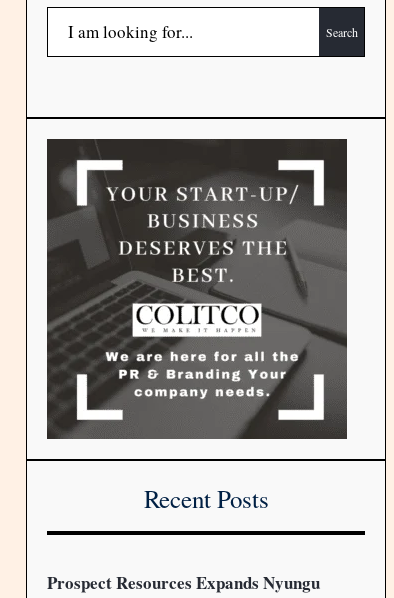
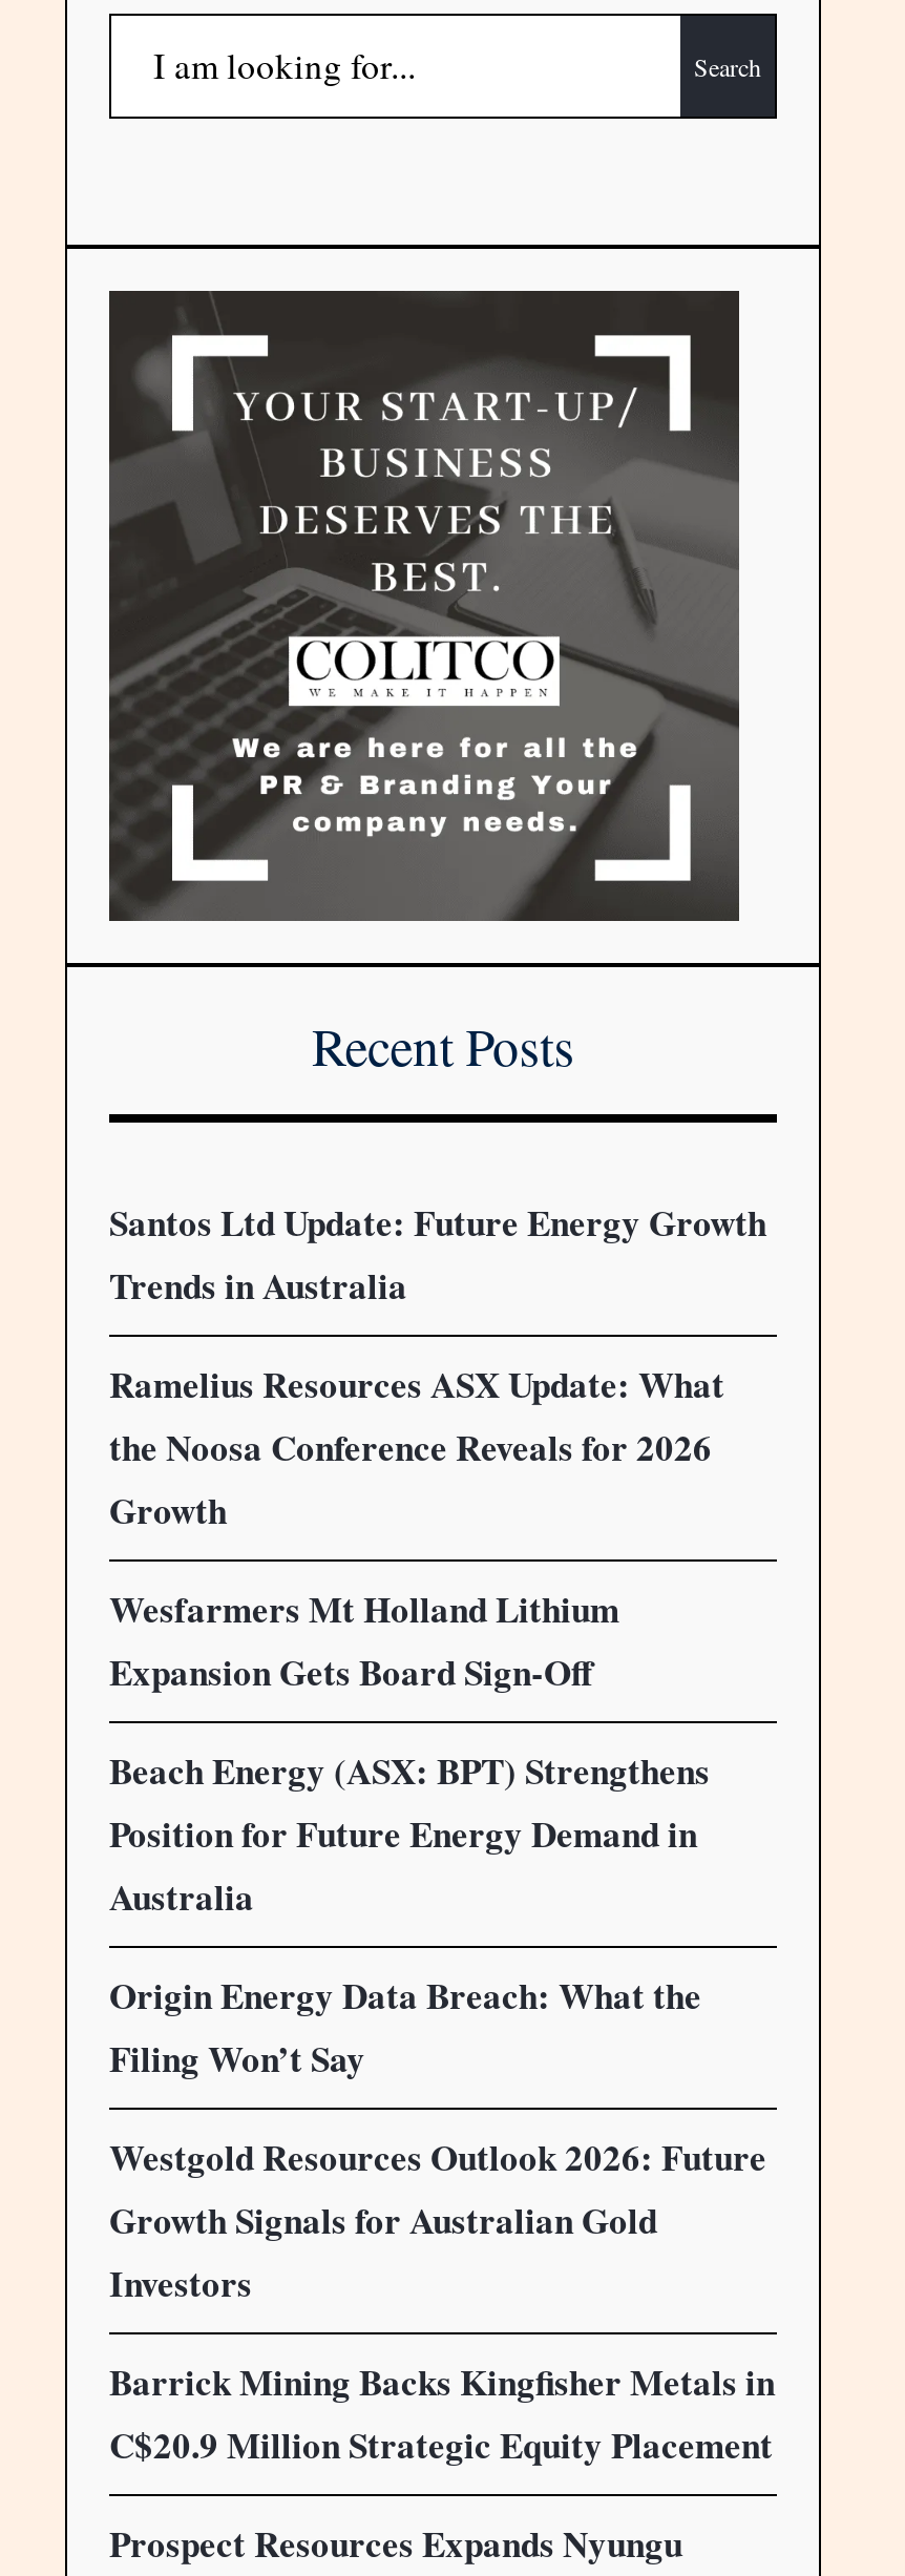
+ Santos Ltd Update: Future Energy Growth
+ Trends in Australia
+ Ramelius Resources ASX Update: What
+ the Noosa Conference Reveals for 2026
+ Growth
+ Wesfarmers Mt Holland Lithium
+ Expansion Gets Board Sign-Off
+ Beach Energy (ASX: BPT) Strengthens
+ Position for Future Energy Demand in
+ Australia
+ Origin Energy Data Breach: What the
+ Filing Won’t Say
+ Westgold Resources Outlook 2026: Future
+ Growth Signals for Australian Gold
+ Investors
+ Barrick Mining Backs Kingfisher Metals in
+ C$20.9 Million Strategic Equity Placement
